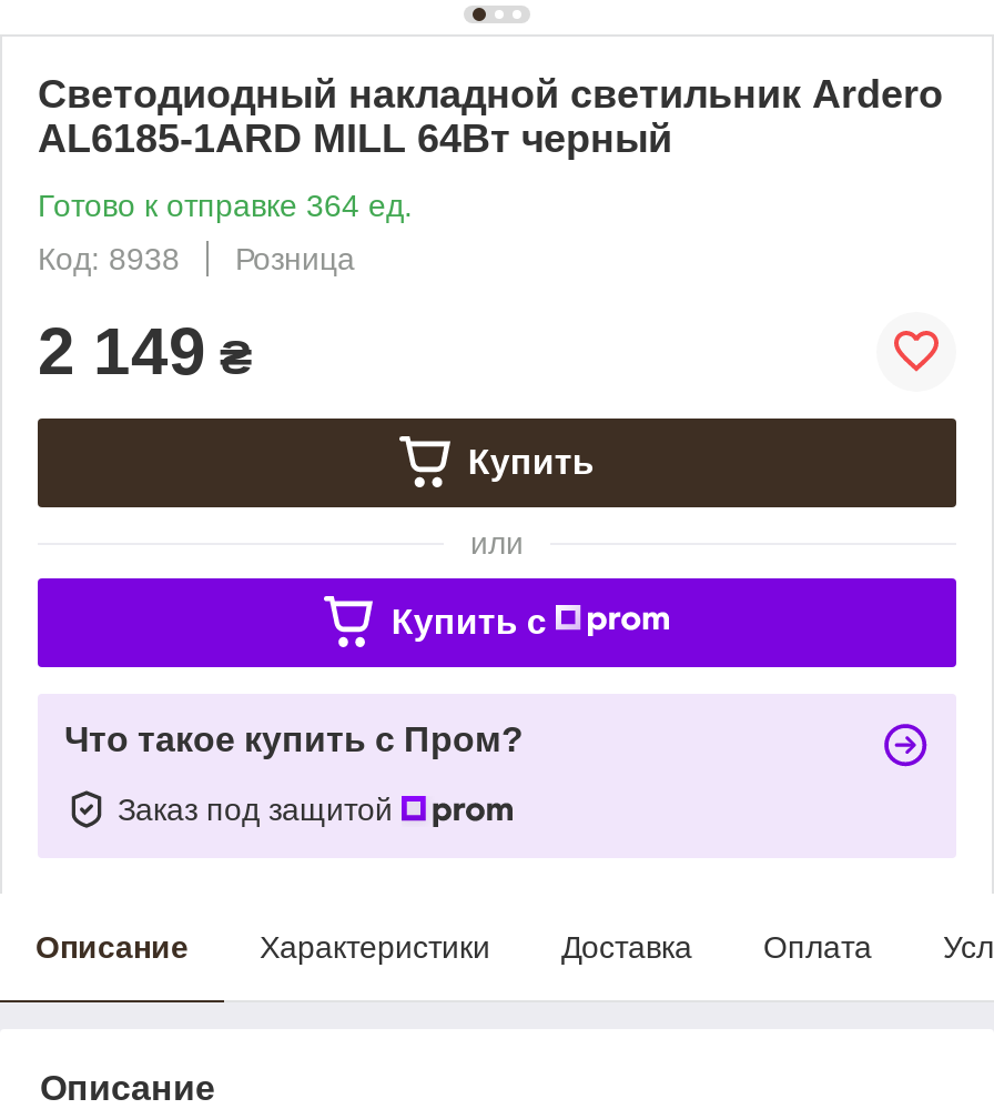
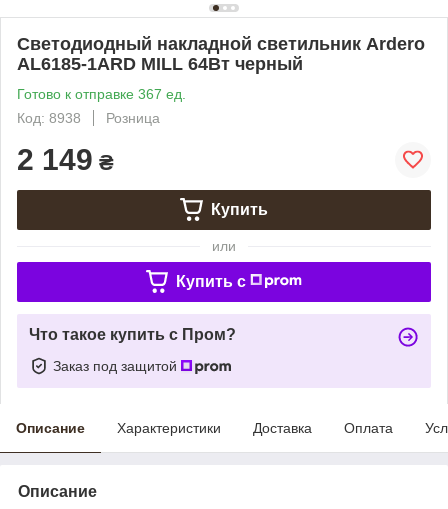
- Готово к отправке 364 ед.
+ Готово к отправке 367 ед.
